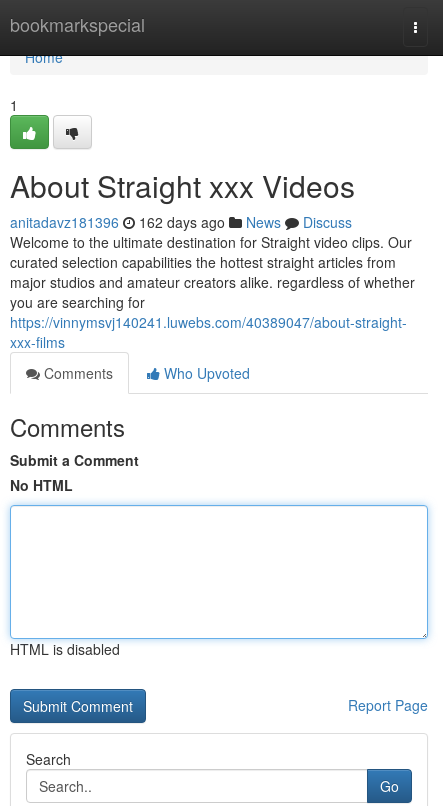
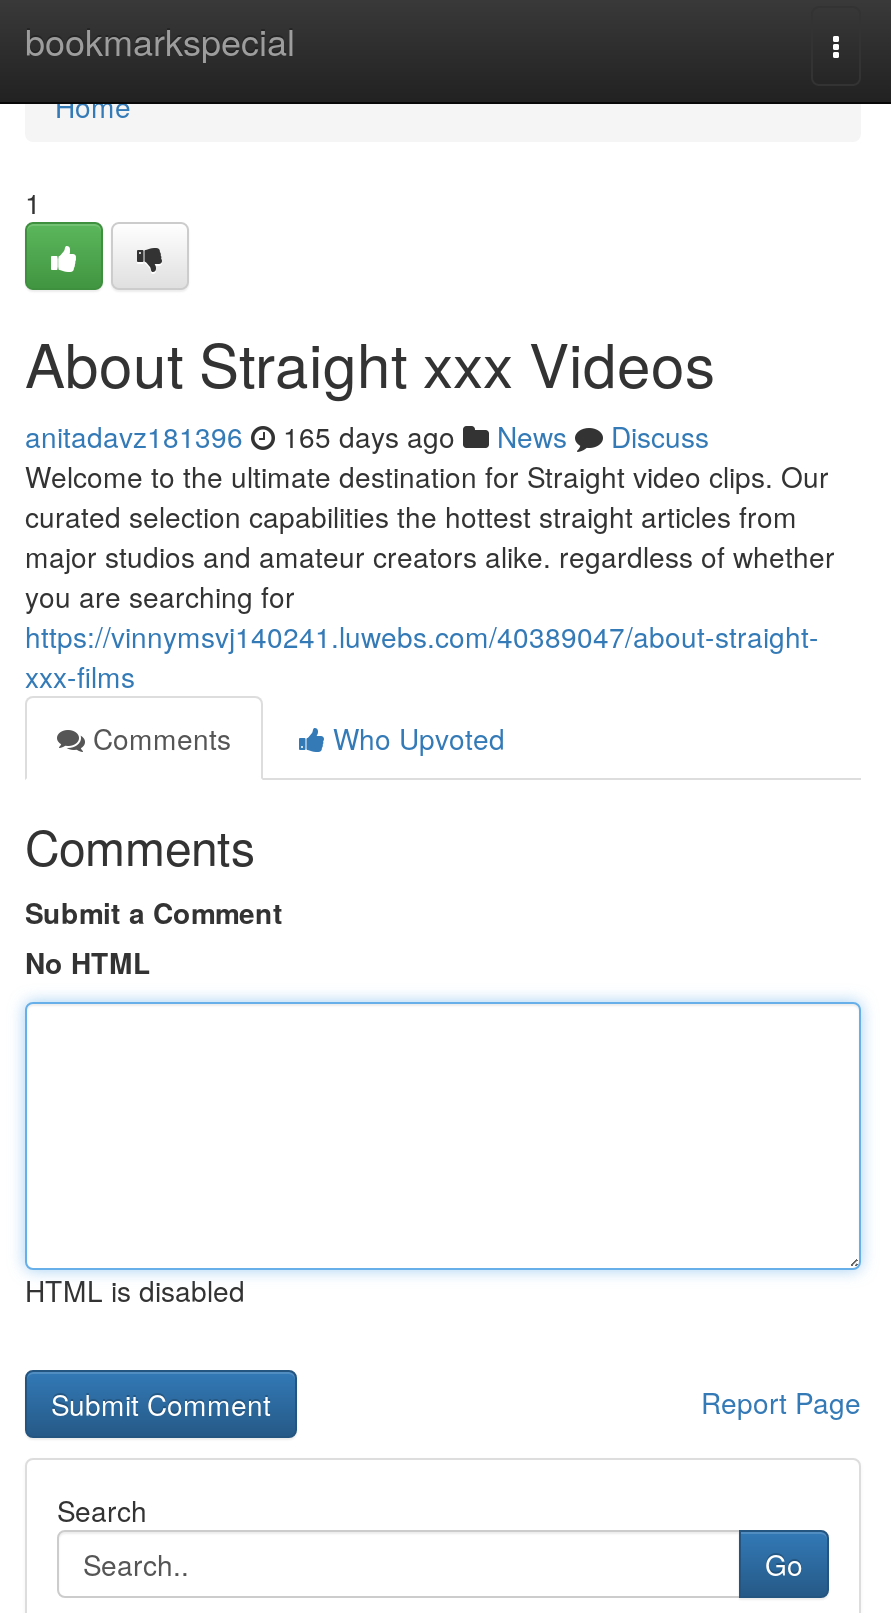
- anitadavz181396 162 days ago News Discuss
+ anitadavz181396 165 days ago News Discuss
